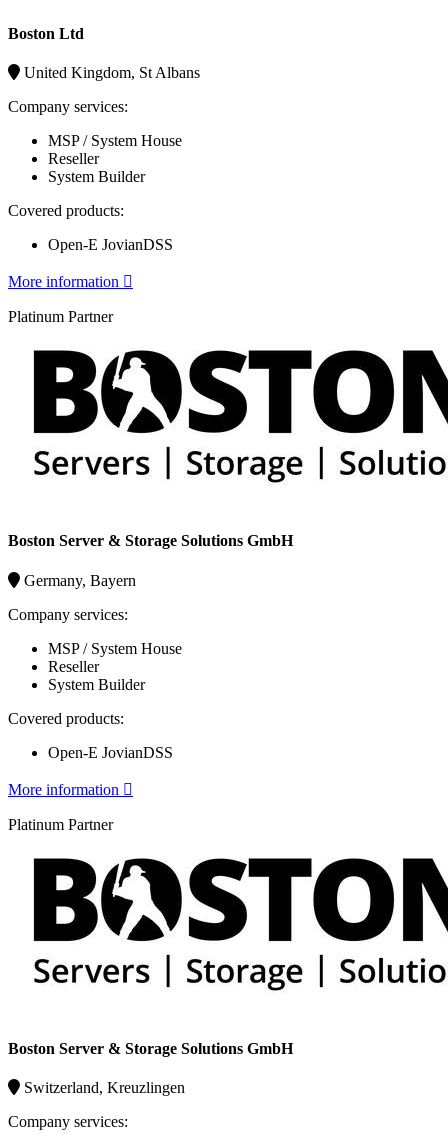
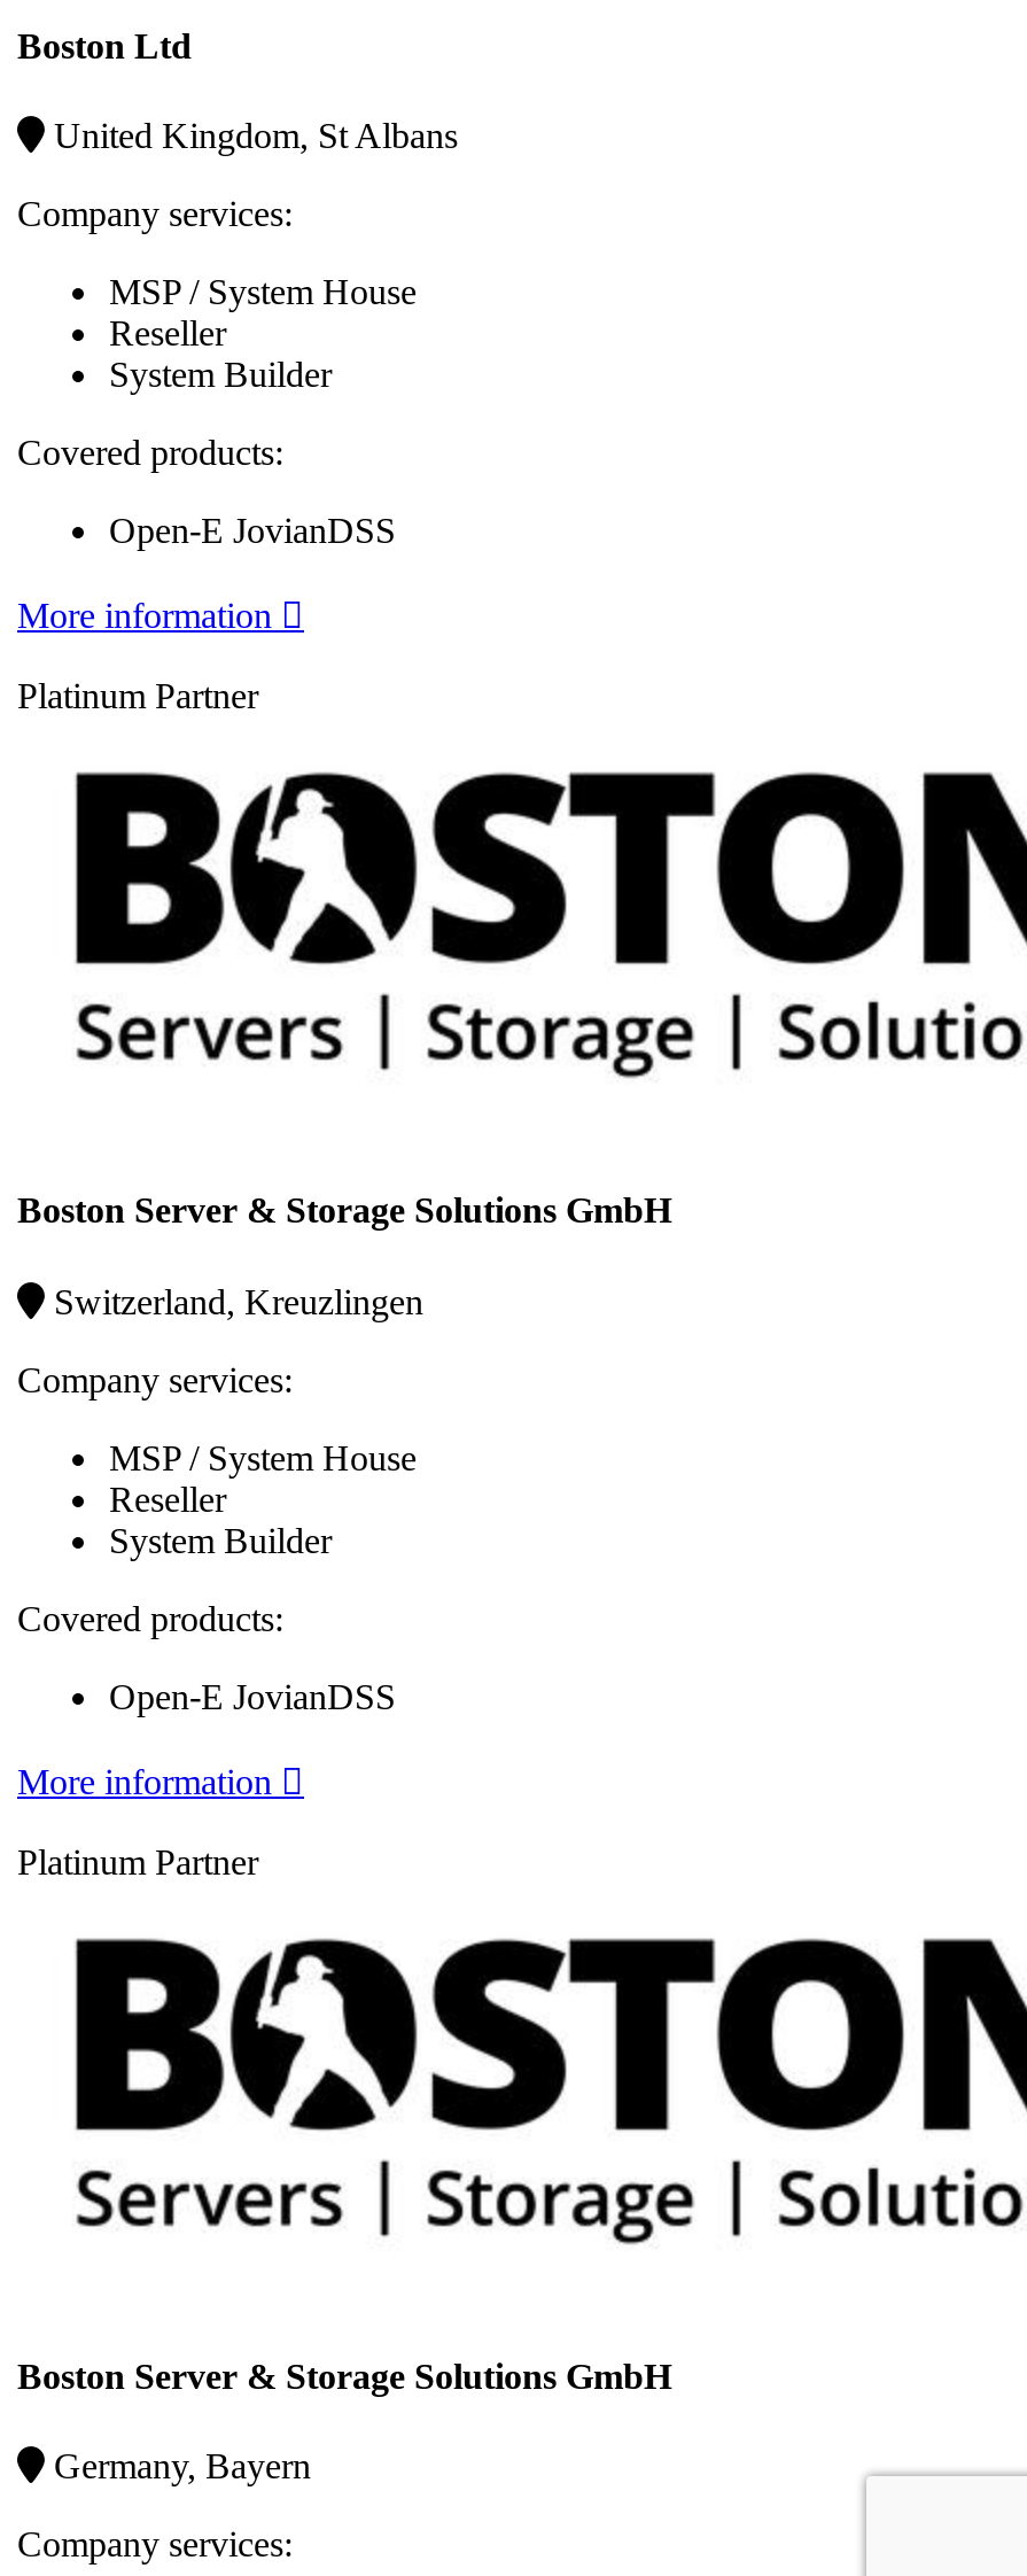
moved down: Germany, Bayern

moved up: Switzerland, Kreuzlingen
